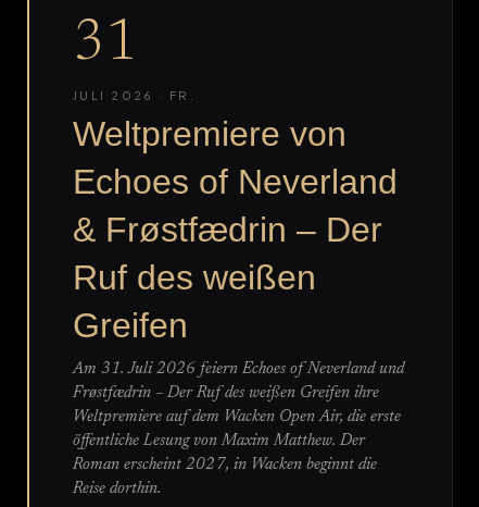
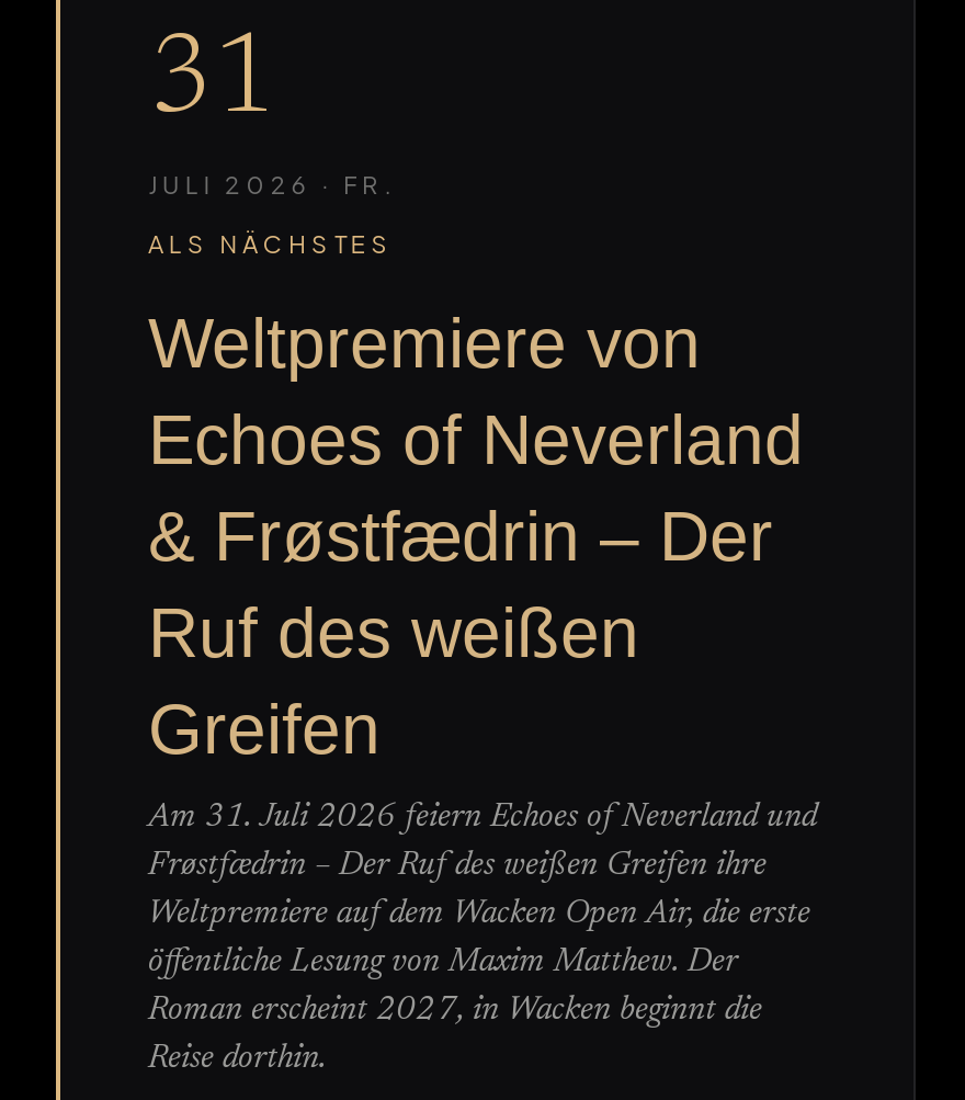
+ ALS NÄCHSTES
